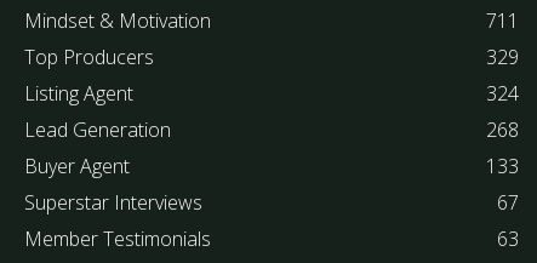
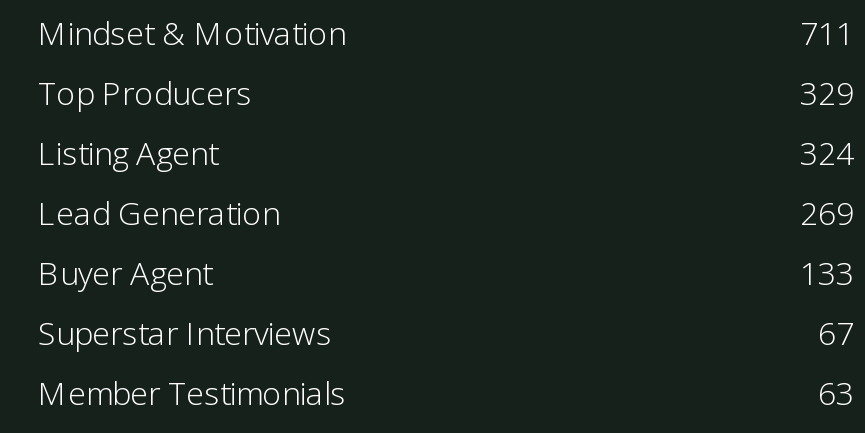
- 268
+ 269
